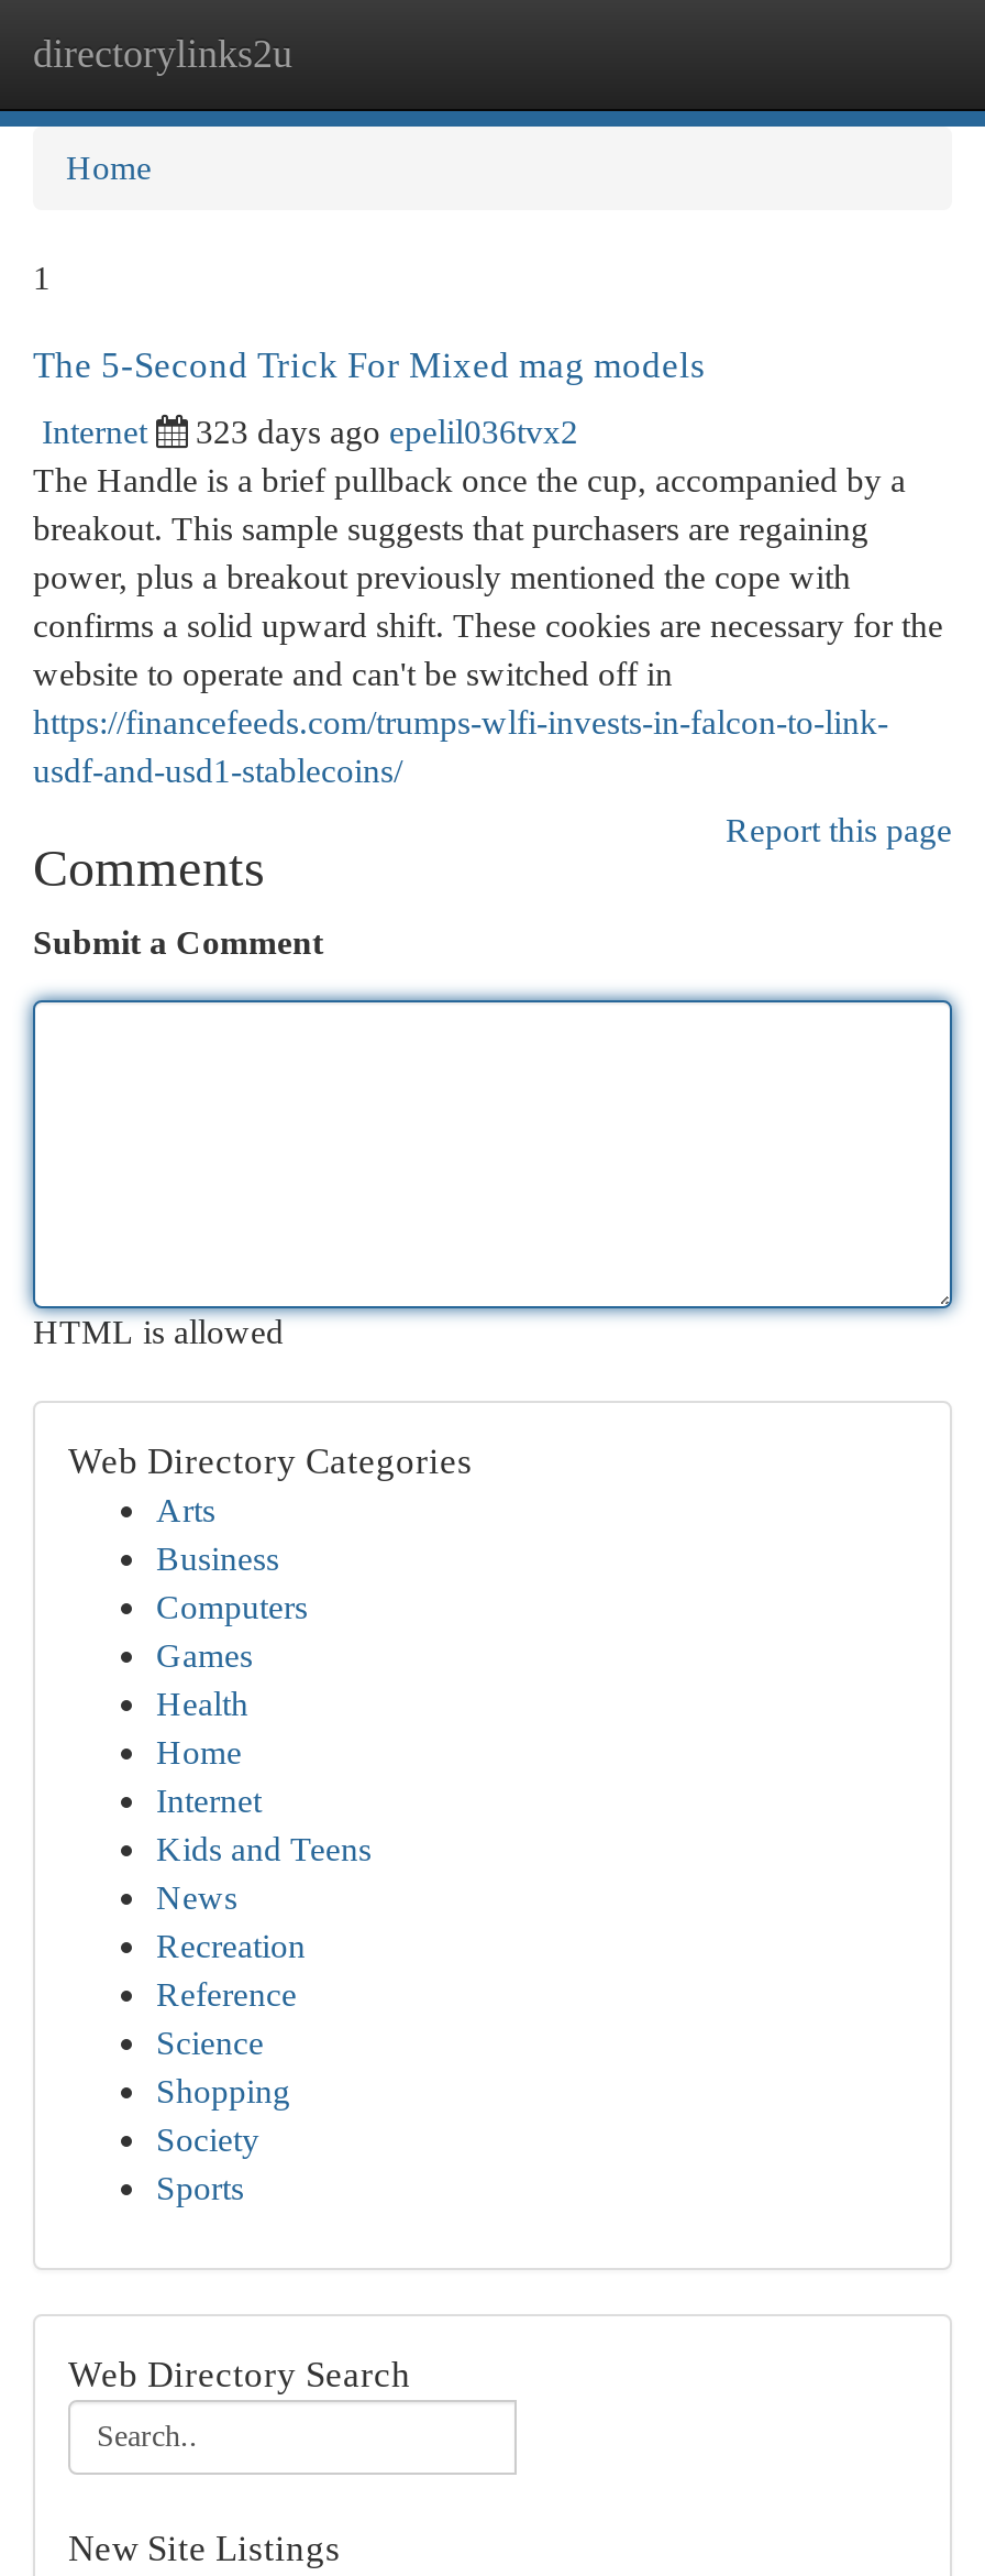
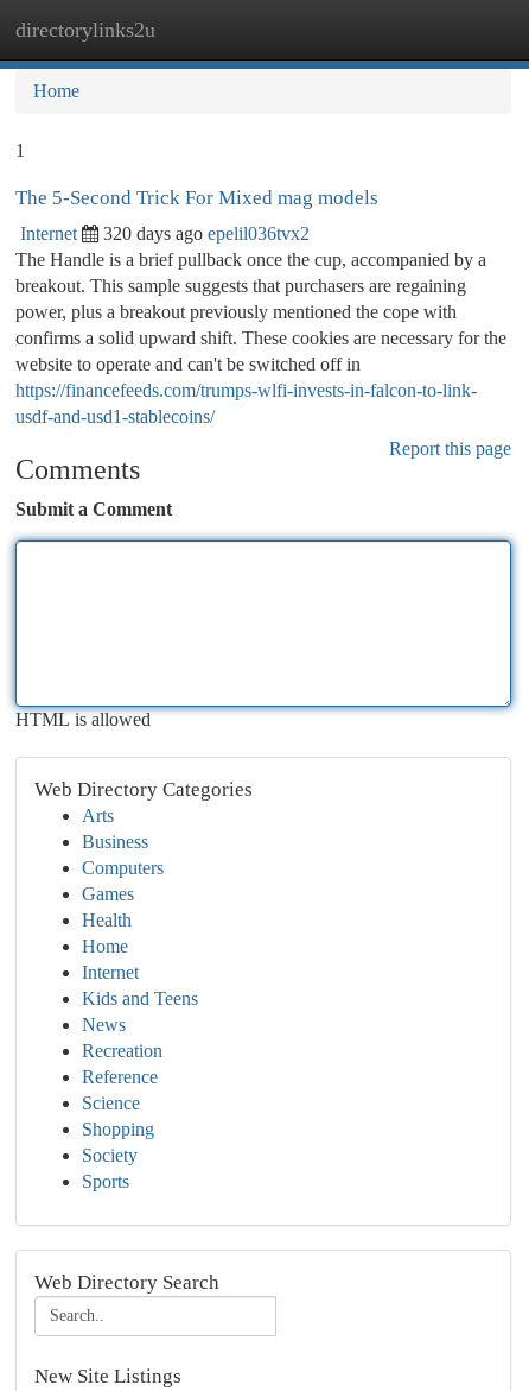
- 323 days ago epelil036tvx2
+ 320 days ago epelil036tvx2
